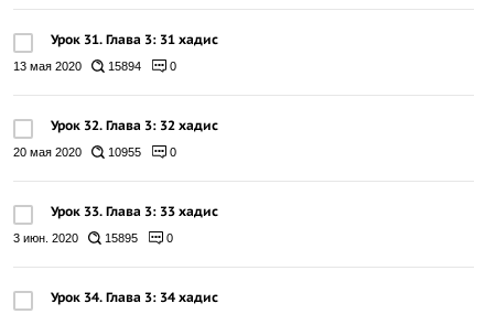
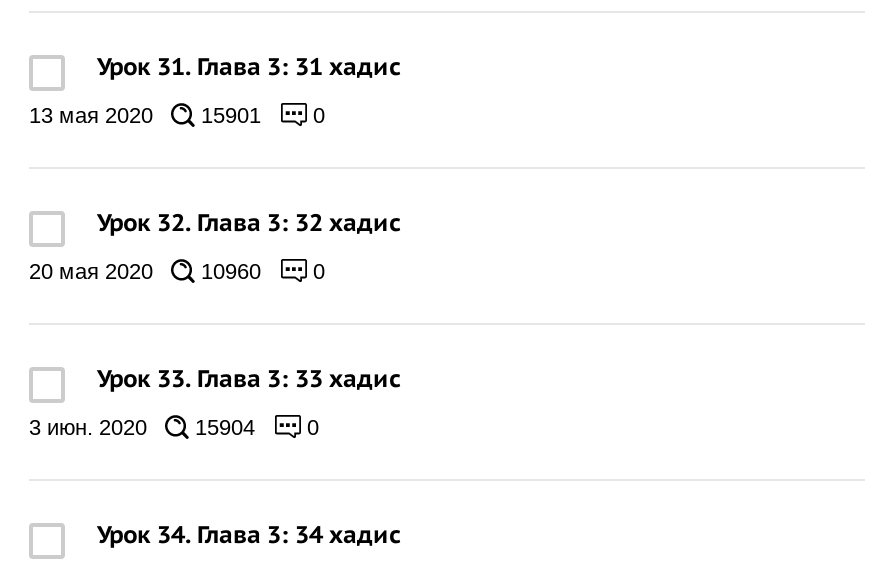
- 15894
+ 15901

- 10955
+ 10960

- 15895
+ 15904
